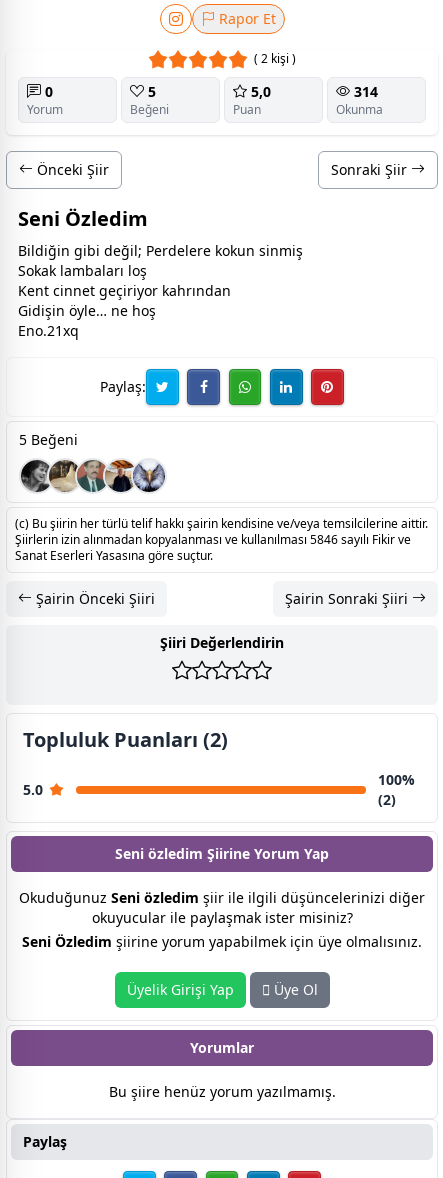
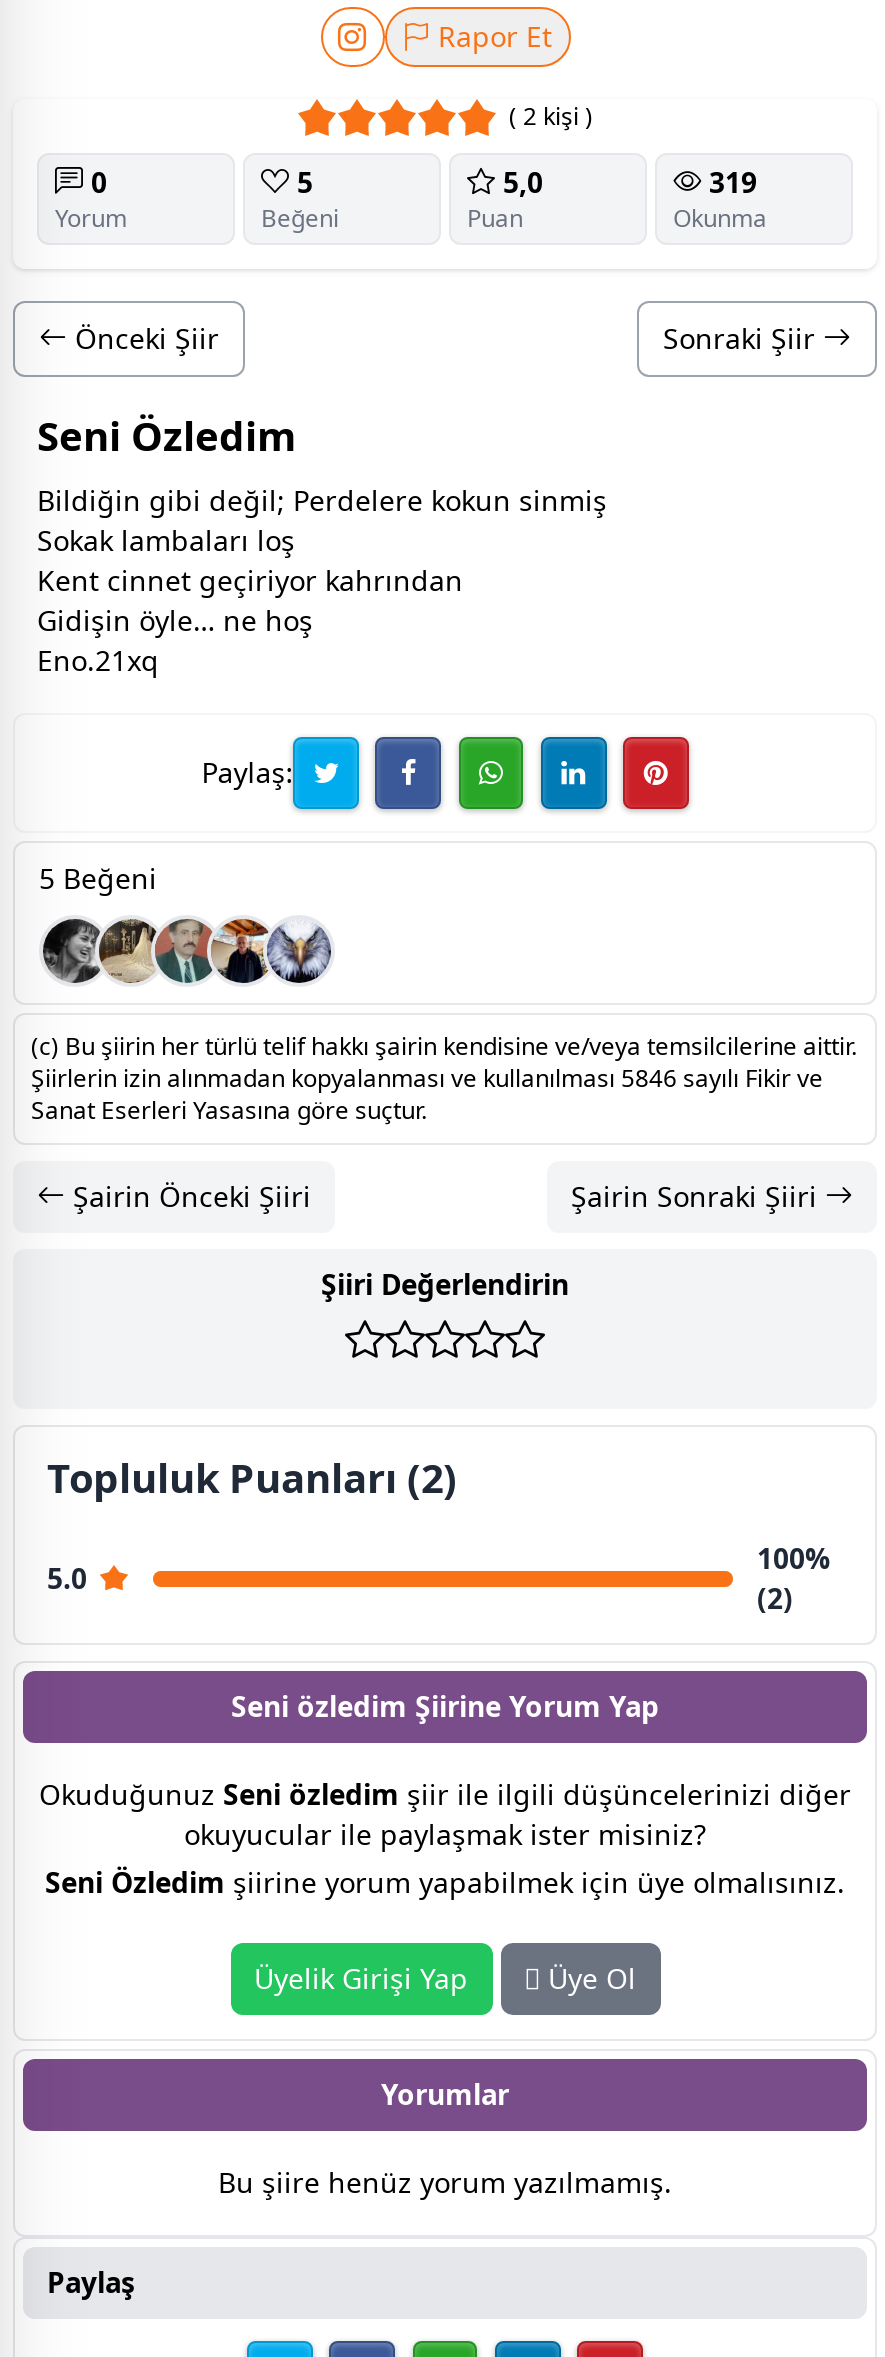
- 314
+ 319
